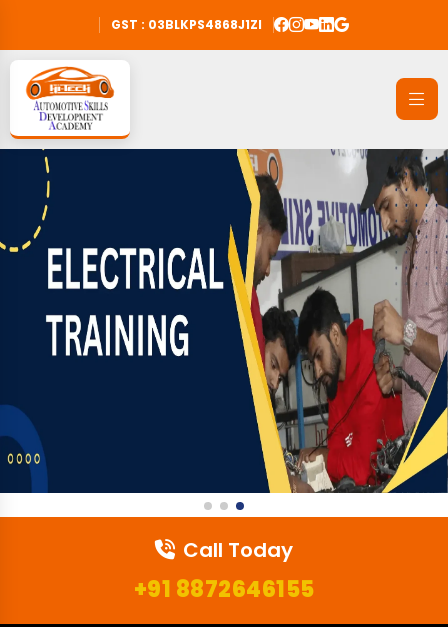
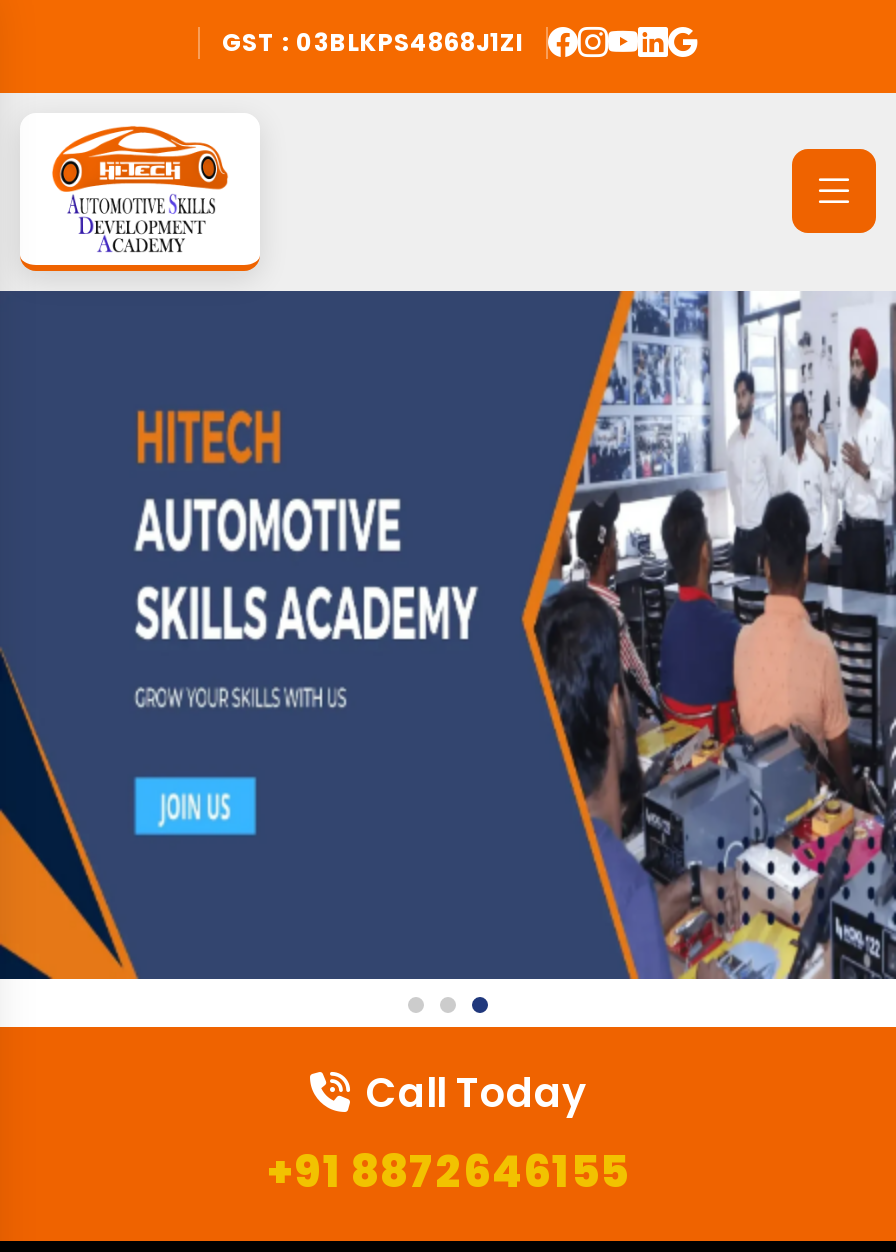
- [image]
+ [image]
